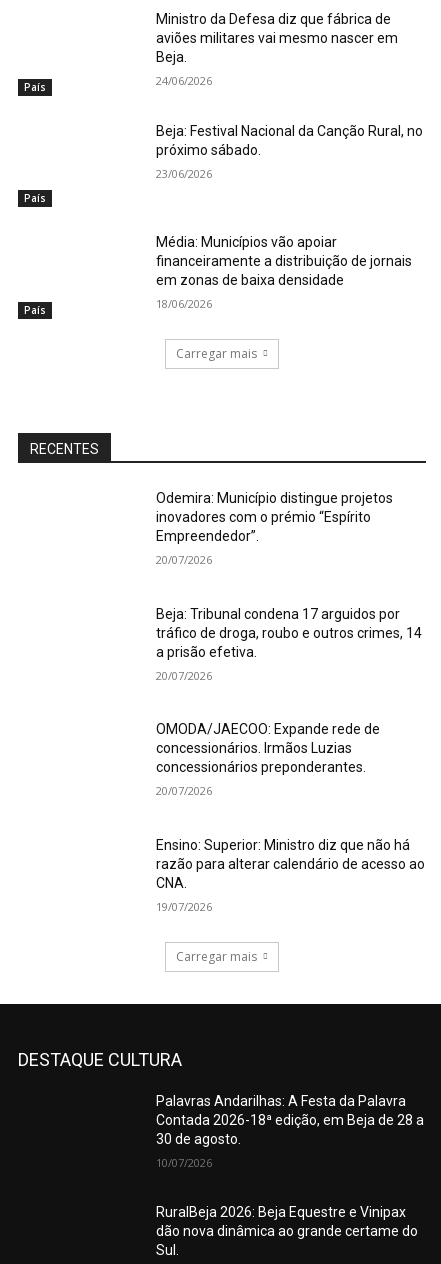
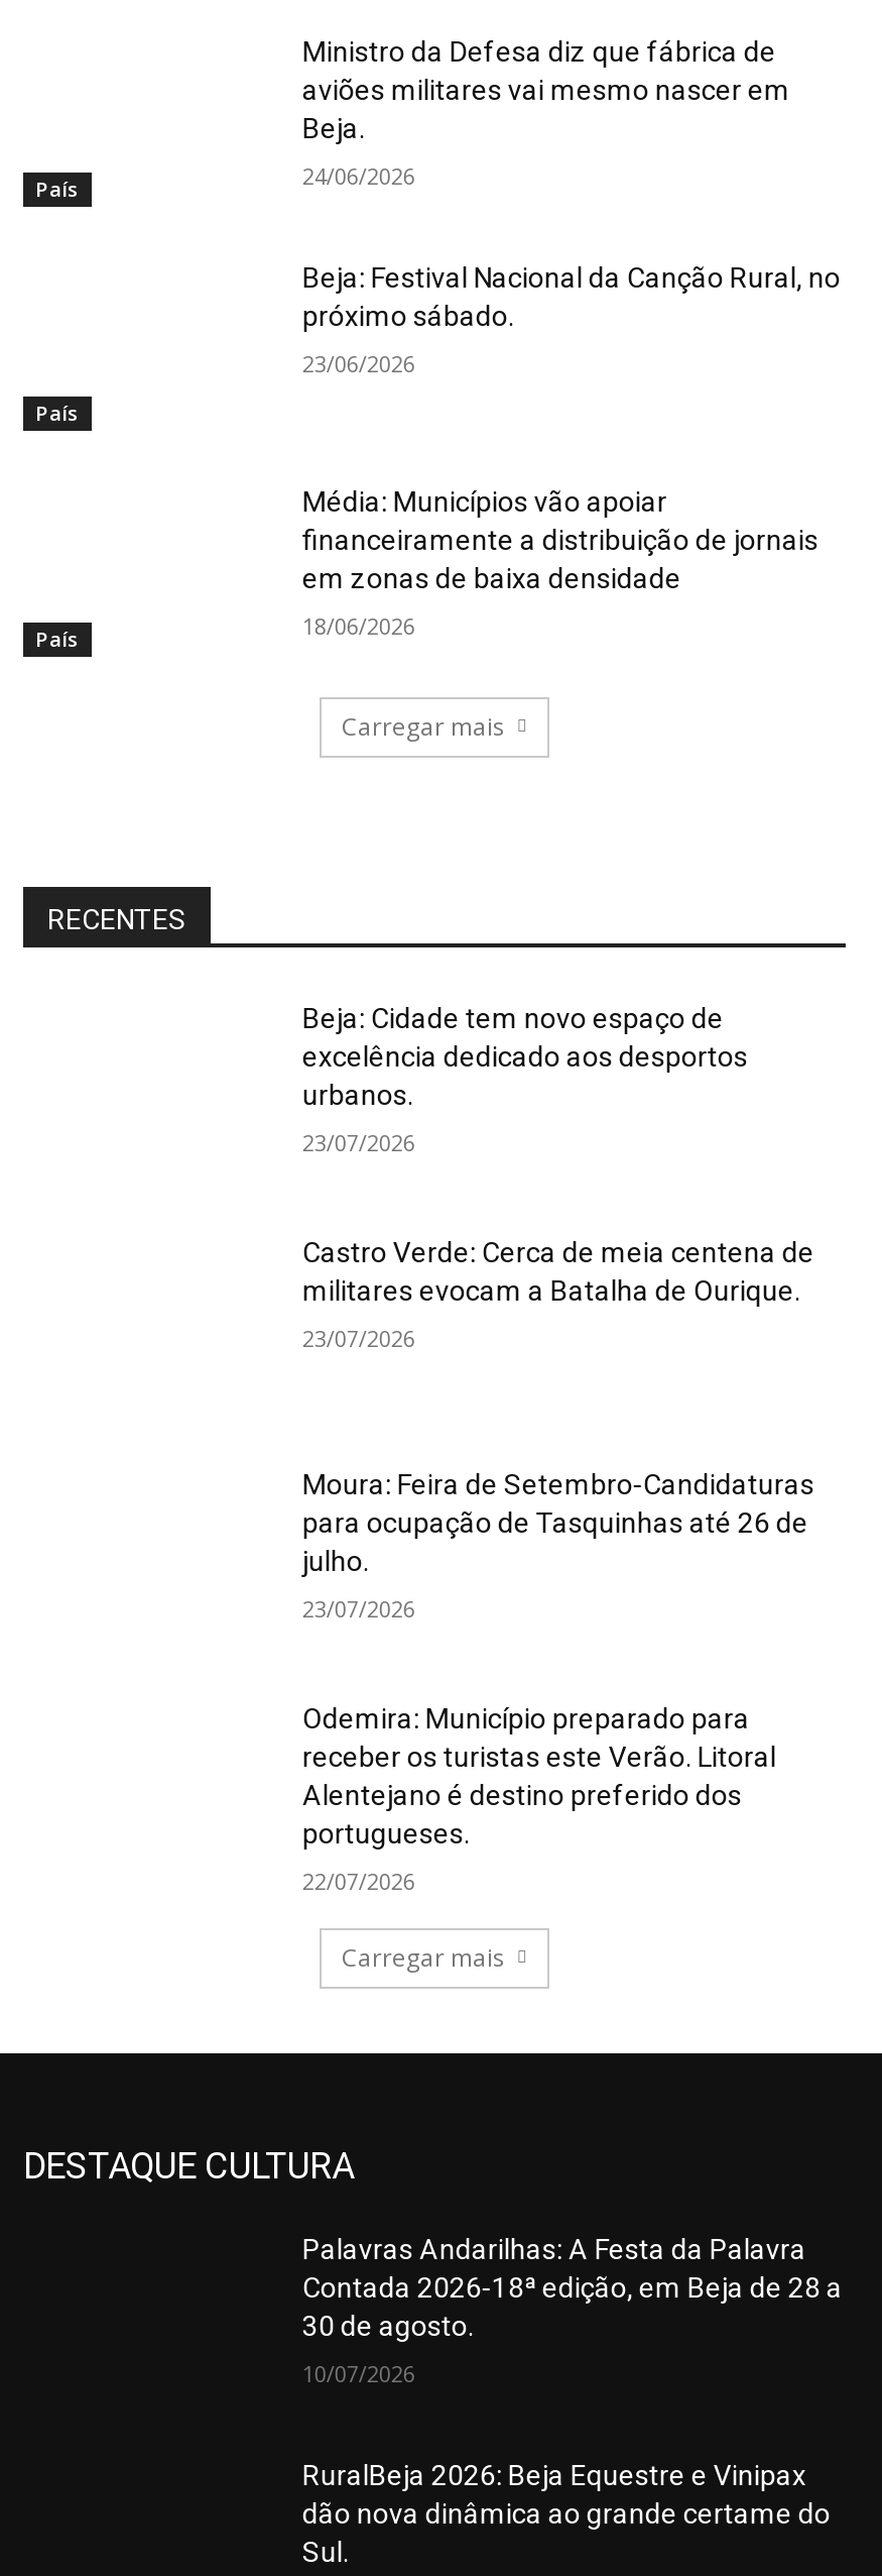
- Odemira: Município distingue projetos
- inovadores com o prémio “Espírito
- Empreendedor”.
+ Beja: Cidade tem novo espaço de
+ excelência dedicado aos desportos
+ urbanos.

- 20/07/2026
+ 23/07/2026

- Beja: Tribunal condena 17 arguidos por
- tráfico de droga, roubo e outros crimes, 14
- a prisão efetiva.
+ Castro Verde: Cerca de meia centena de
+ militares evocam a Batalha de Ourique.

- 20/07/2026
+ 23/07/2026

- OMODA/JAECOO: Expande rede de
- concessionários. Irmãos Luzias
- concessionários preponderantes.
+ Moura: Feira de Setembro-Candidaturas
+ para ocupação de Tasquinhas até 26 de
+ julho.

- 20/07/2026
+ 23/07/2026

- Ensino: Superior: Ministro diz que não há
- razão para alterar calendário de acesso ao
- CNA.
+ Odemira: Município preparado para
+ receber os turistas este Verão. Litoral
+ Alentejano é destino preferido dos
+ portugueses.

- 19/07/2026
+ 22/07/2026
